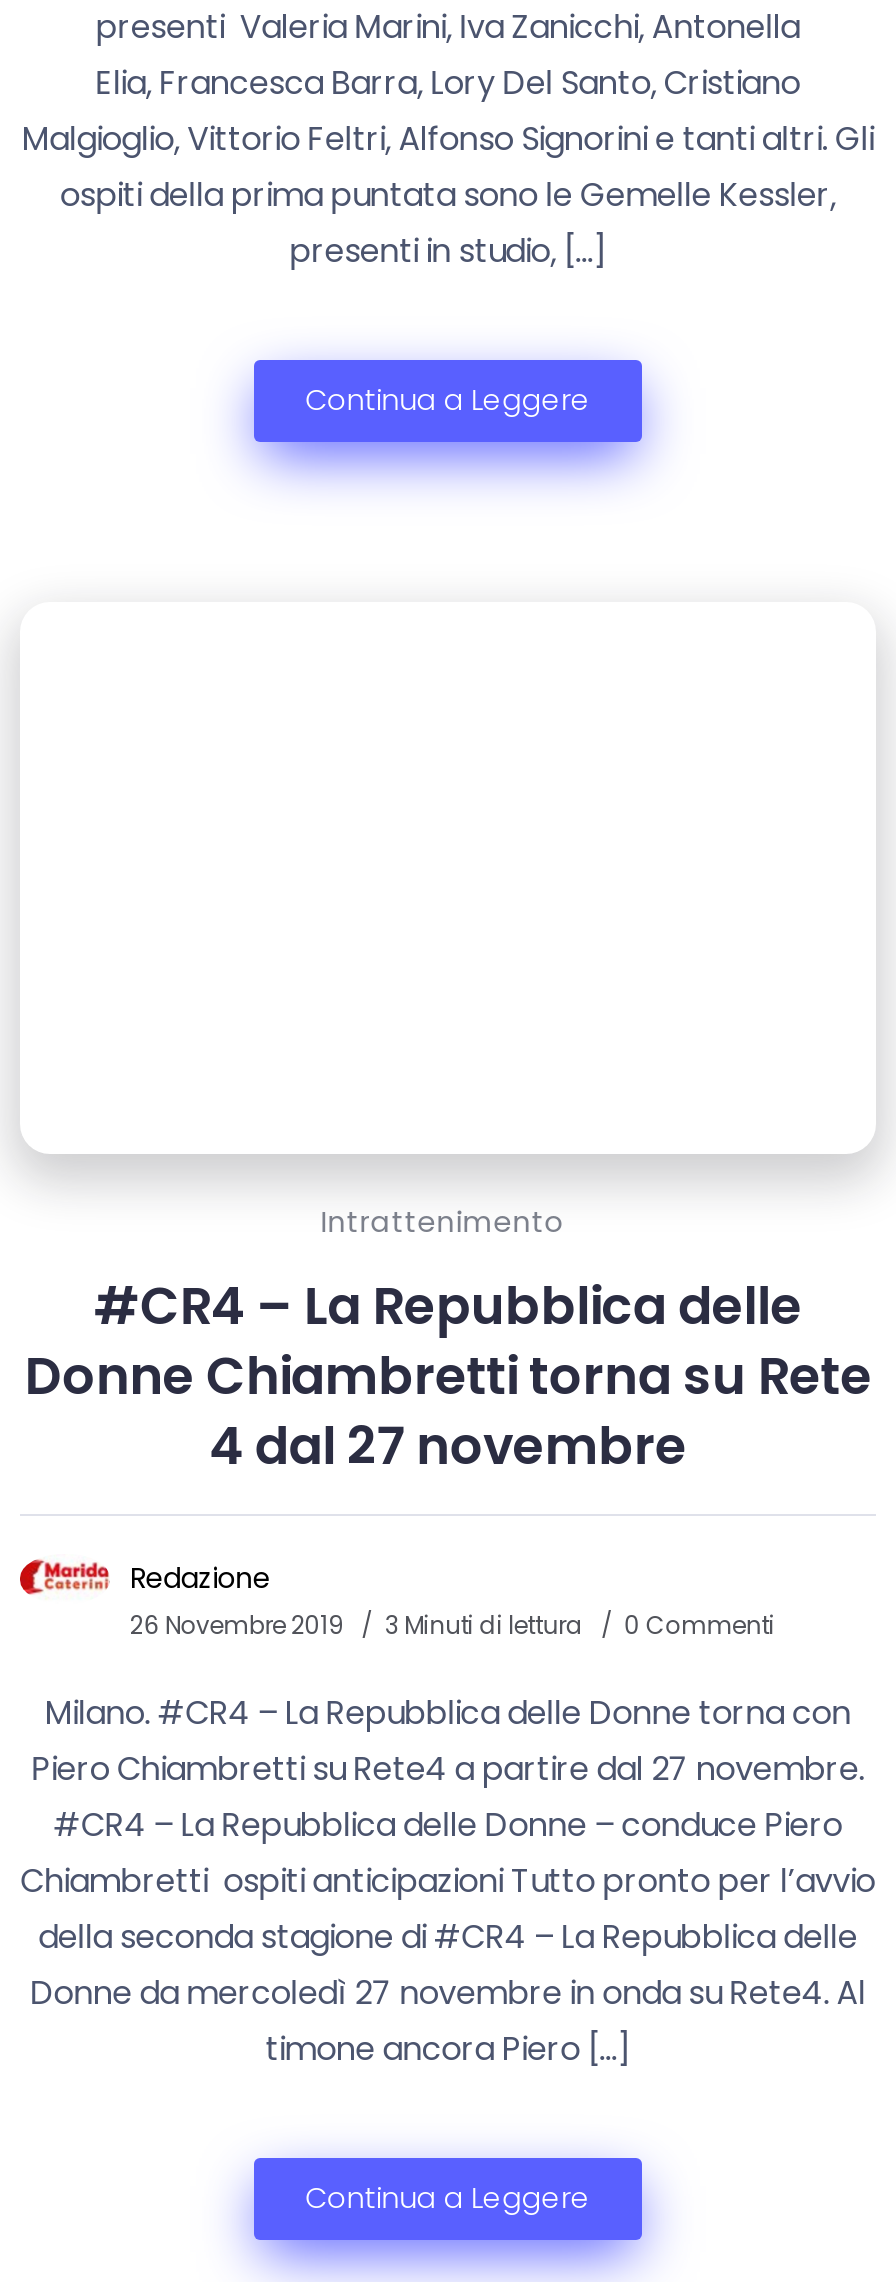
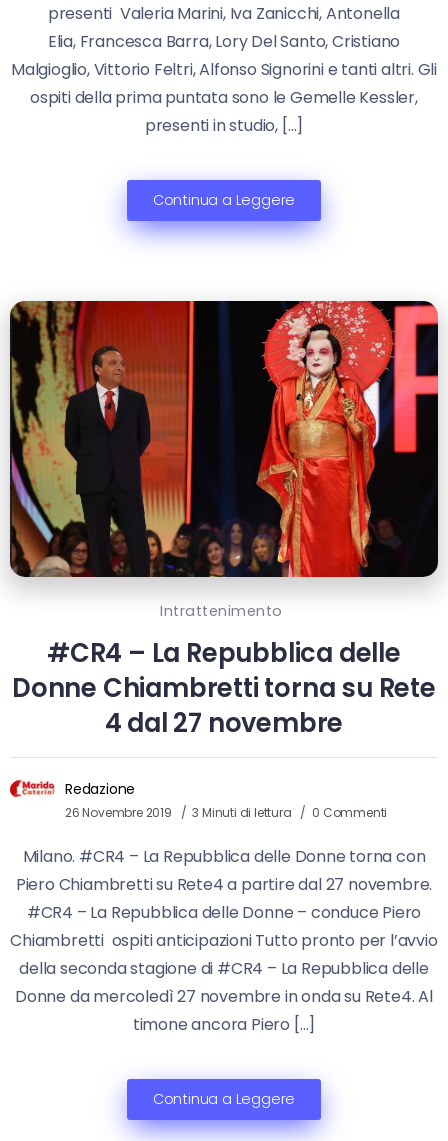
+ [image]
